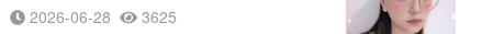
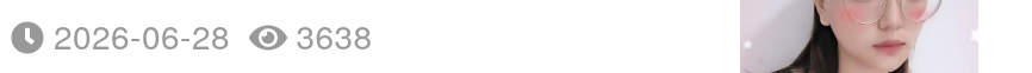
- 2026-06-28 3625
+ 2026-06-28 3638
